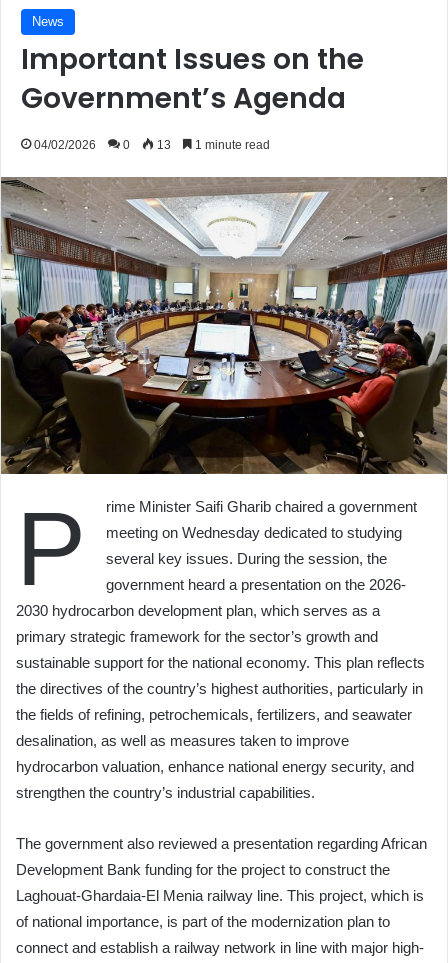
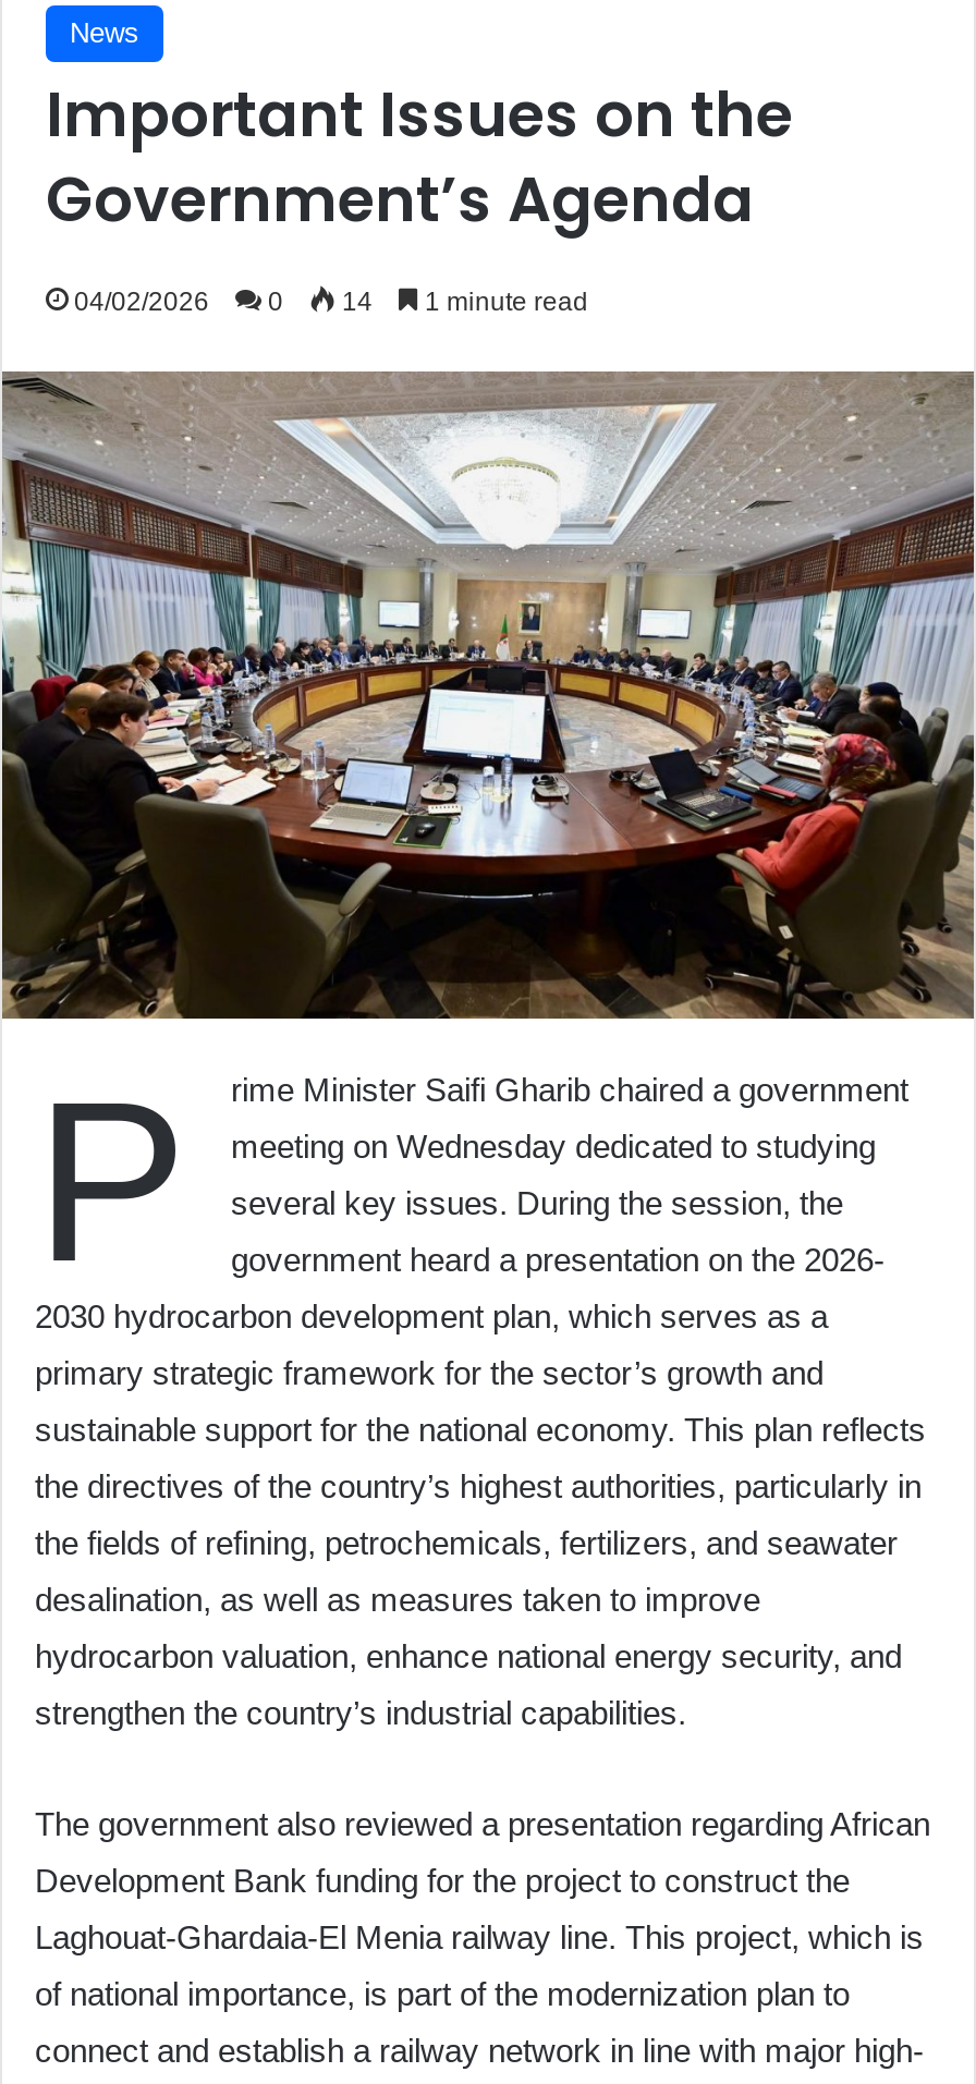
- 04/02/2026 0 13 1 minute read
+ 04/02/2026 0 14 1 minute read
